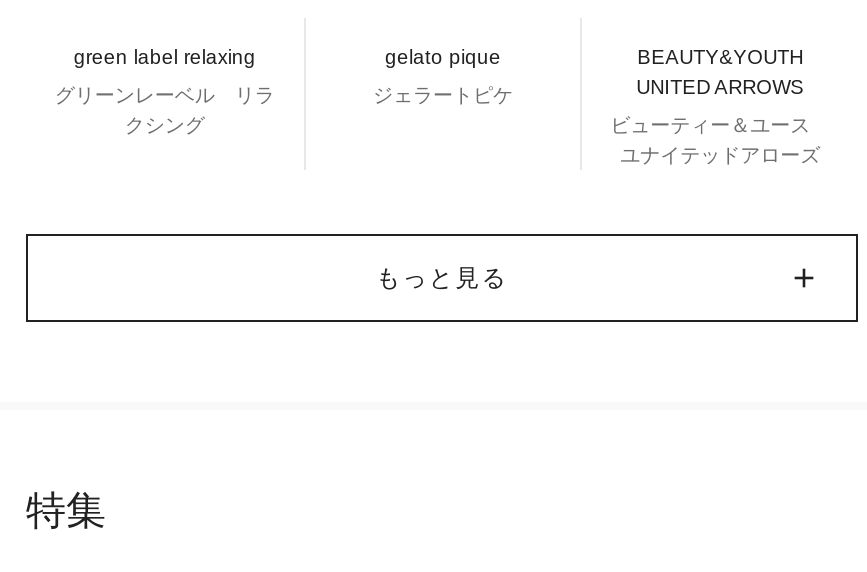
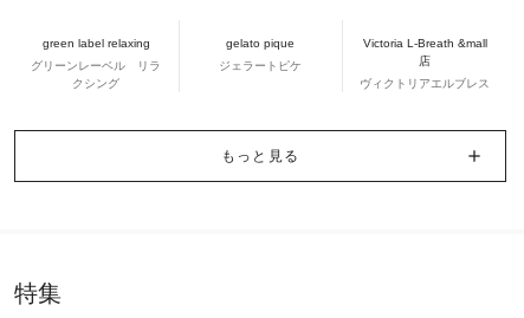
- BEAUTY&YOUTH
- UNITED ARROWS
+ Victoria L-Breath &mall
+ 店

- ビューティー＆ユース
- ユナイテッドアローズ
+ ヴィクトリアエルブレス
